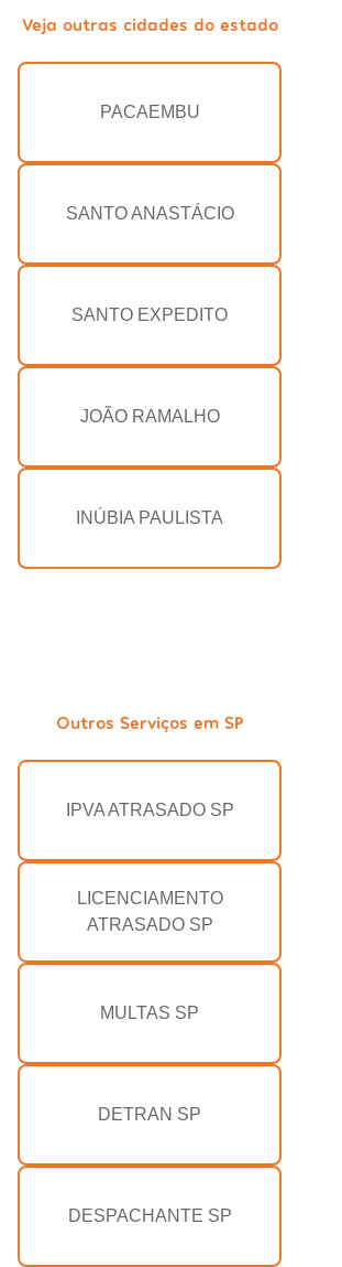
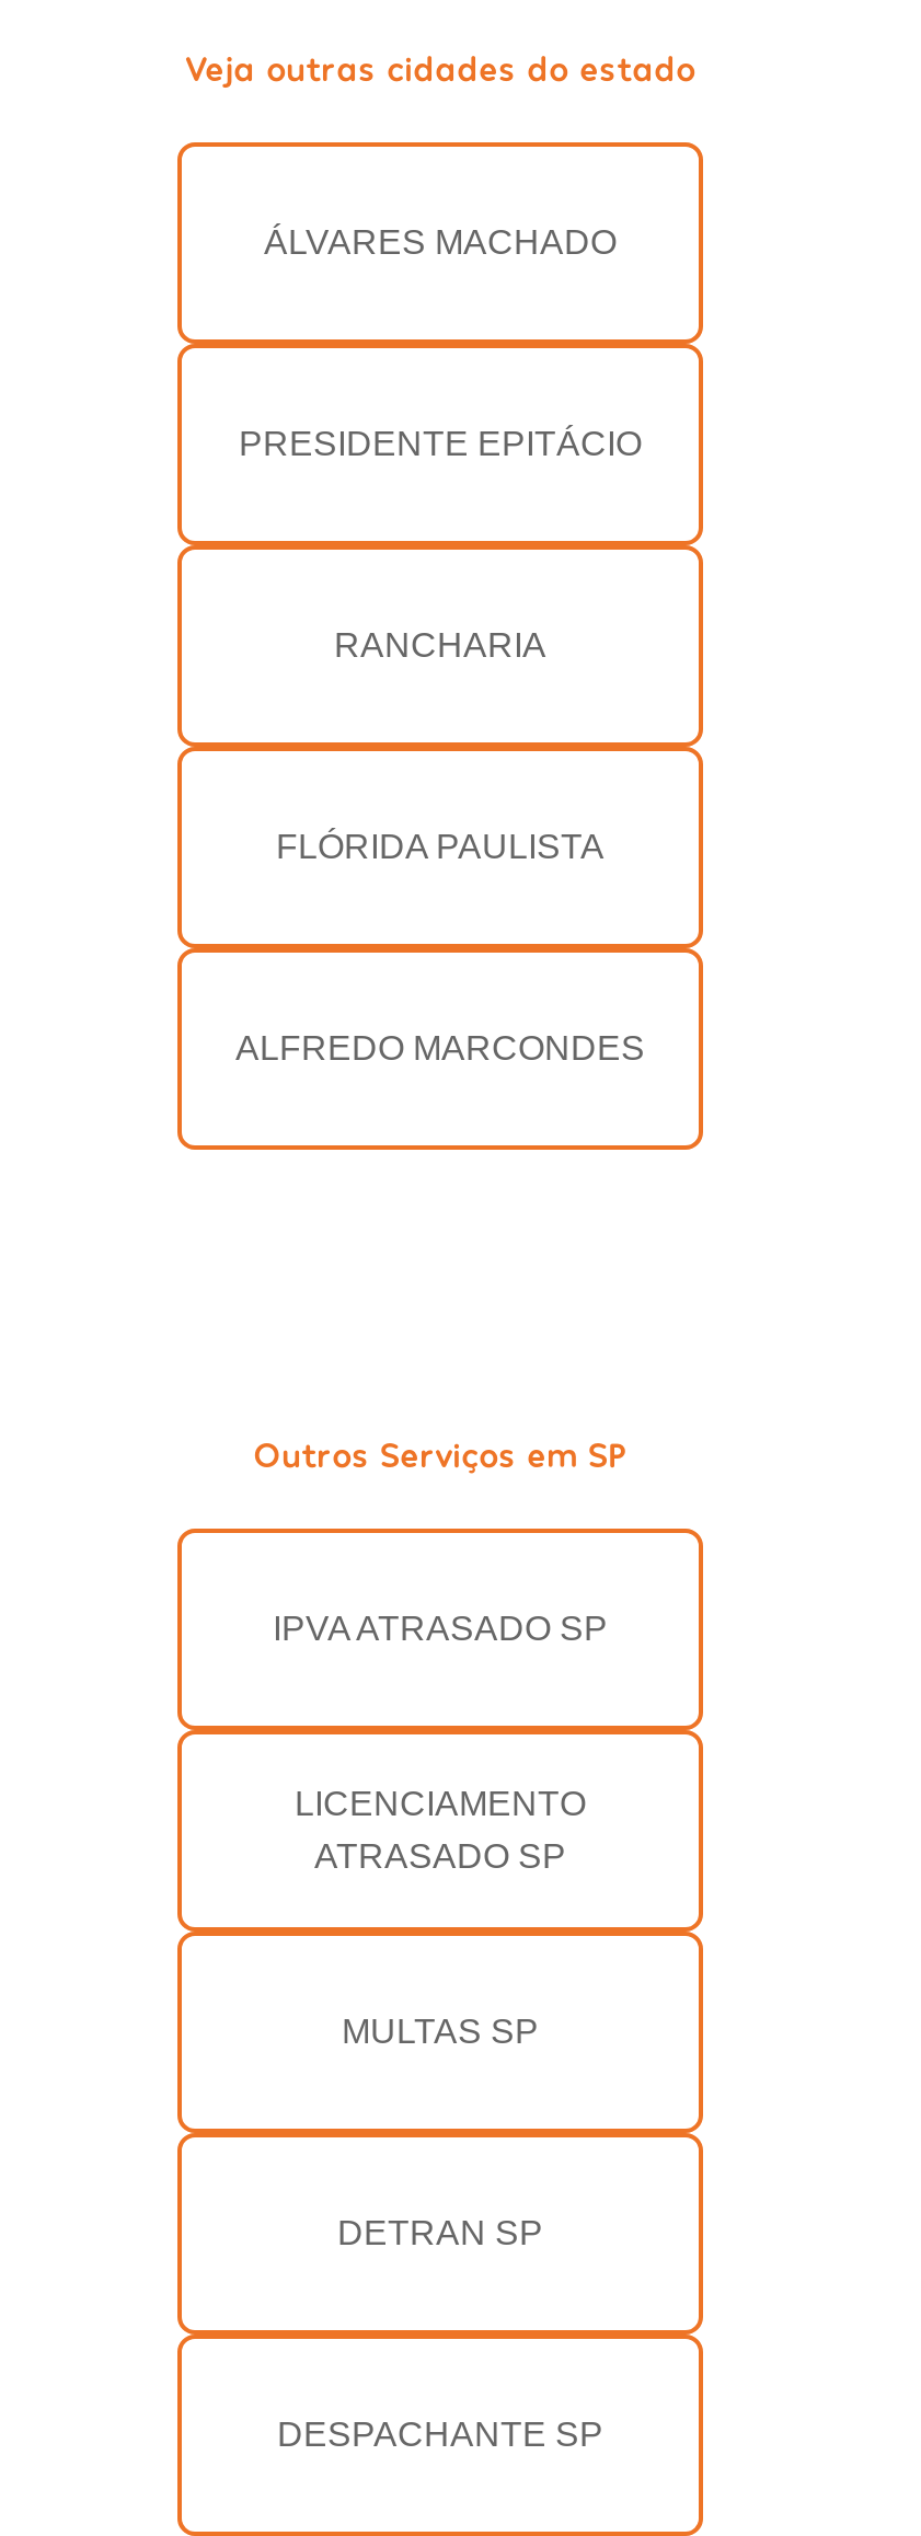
- PACAEMBU
+ ÁLVARES MACHADO

- SANTO ANASTÁCIO
+ PRESIDENTE EPITÁCIO

- SANTO EXPEDITO
+ RANCHARIA

- JOÃO RAMALHO
+ FLÓRIDA PAULISTA

- INÚBIA PAULISTA
+ ALFREDO MARCONDES
